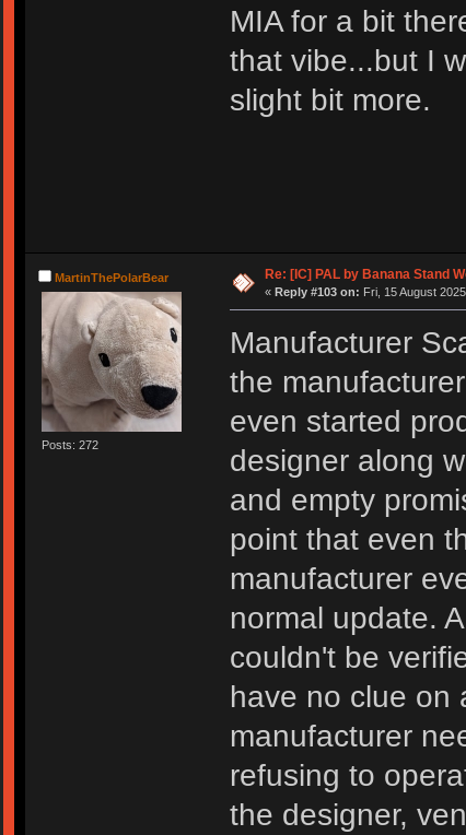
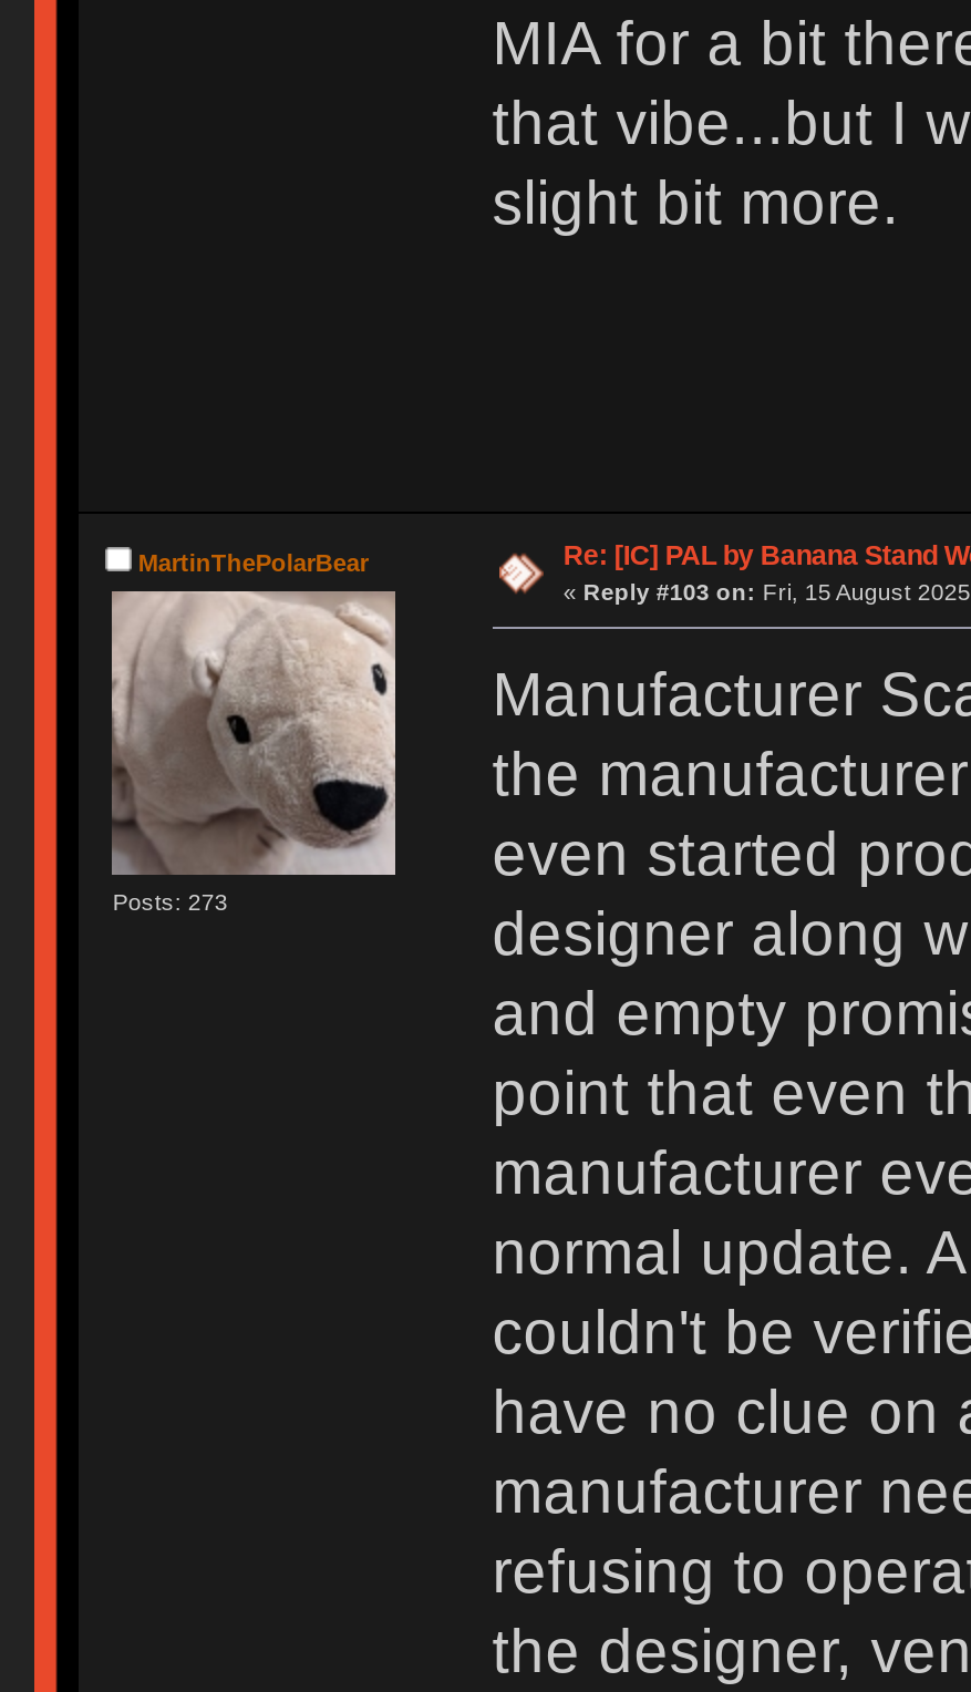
- Posts: 272
+ Posts: 273
